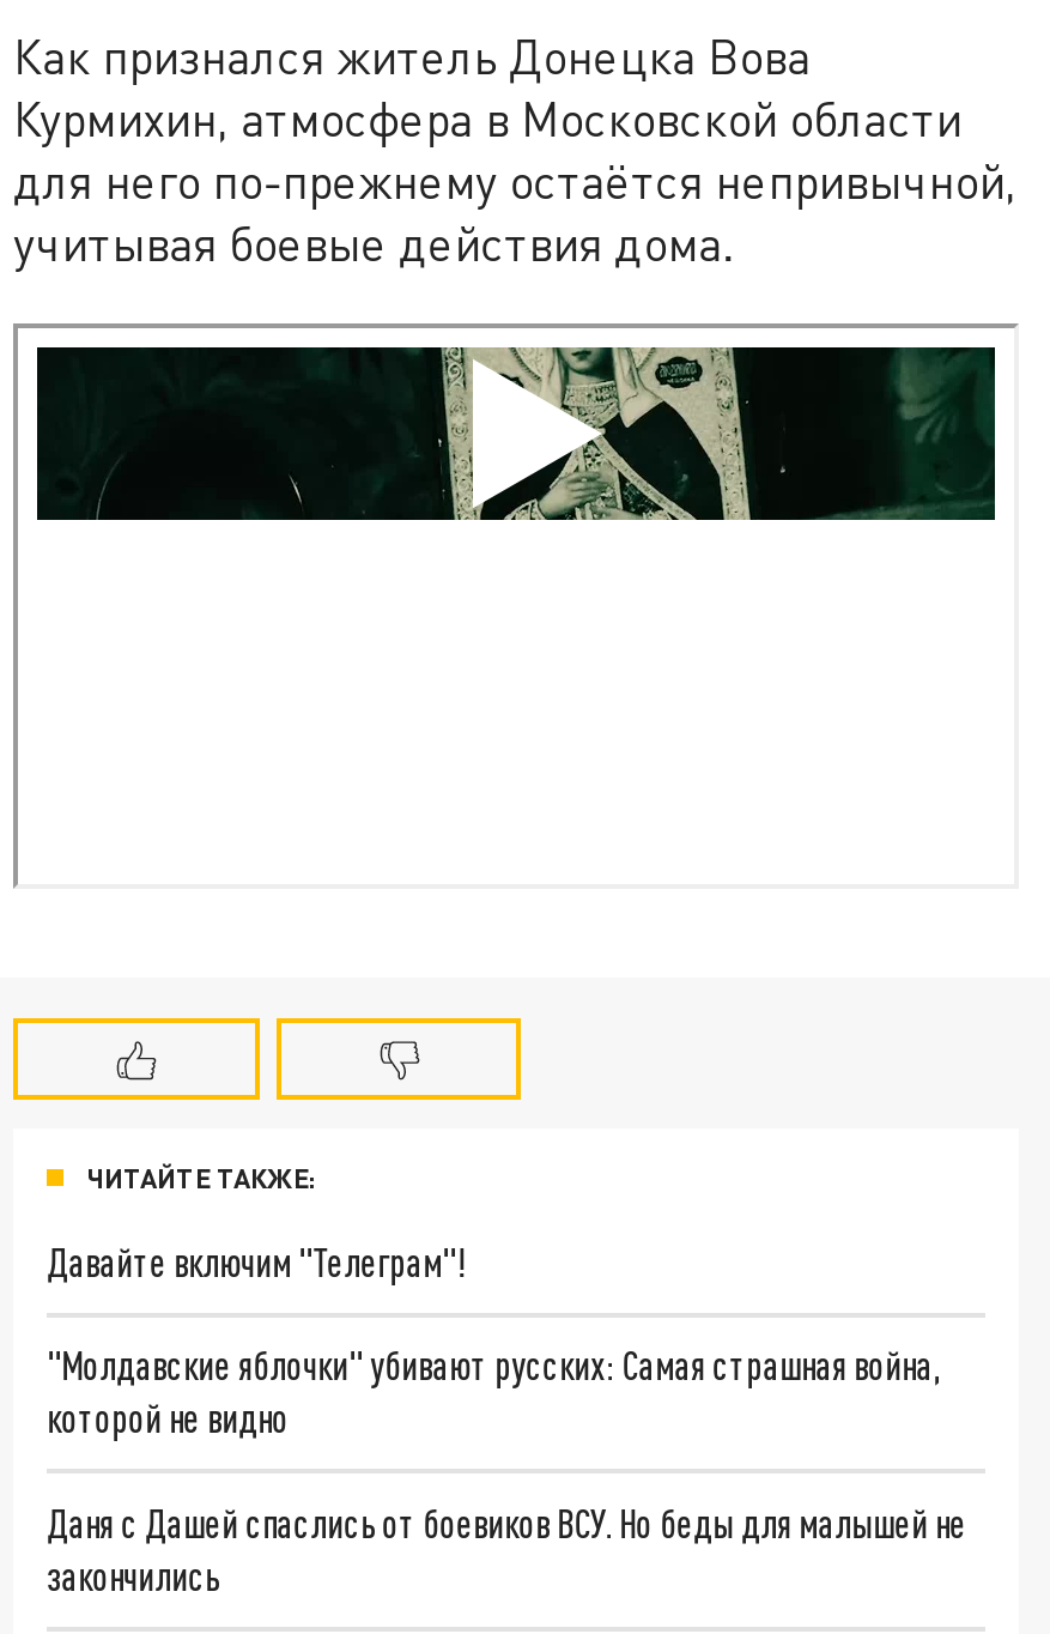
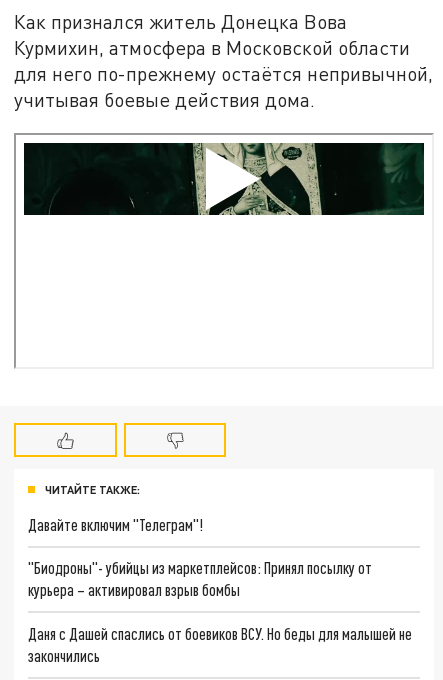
- "Молдавские яблочки" убивают русских: Самая страшная война,
- которой не видно
+ "Биодроны"- убийцы из маркетплейсов: Принял посылку от
+ курьера – активировал взрыв бомбы
